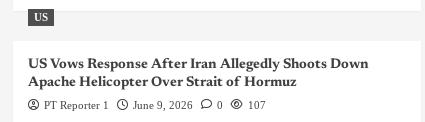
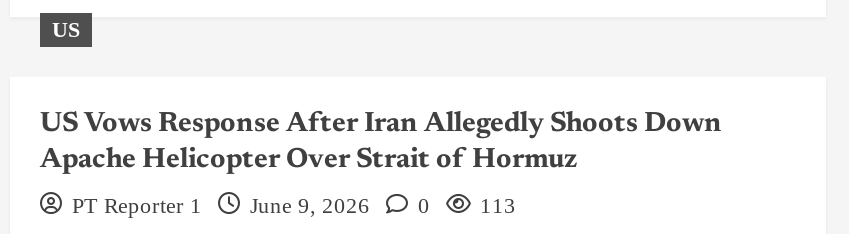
- 107
+ 113
